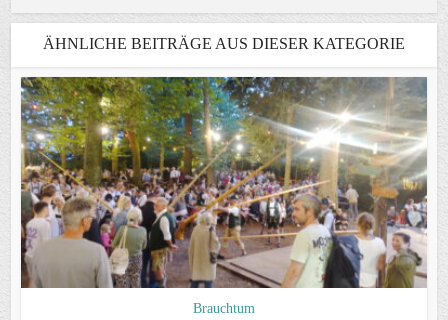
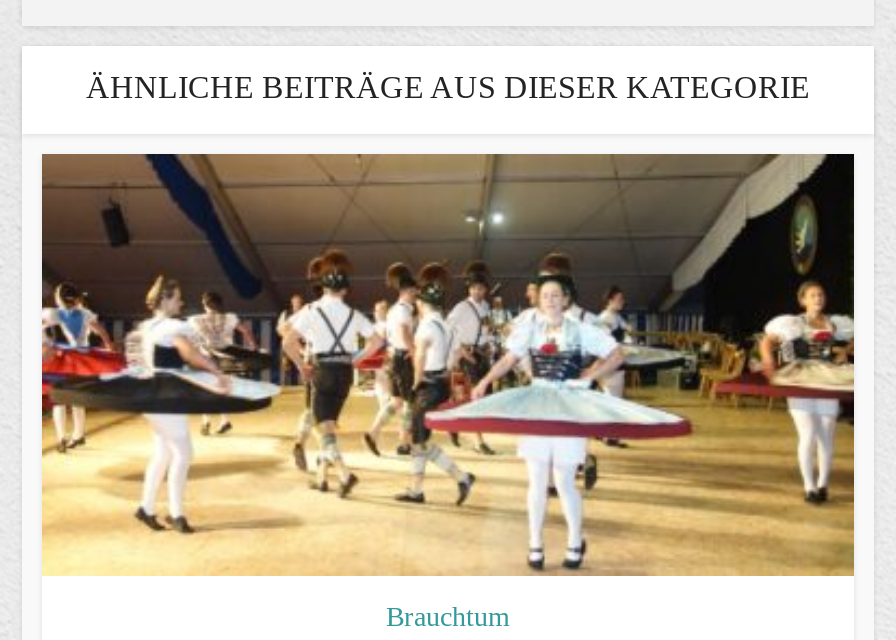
- [image]
+ [image]
